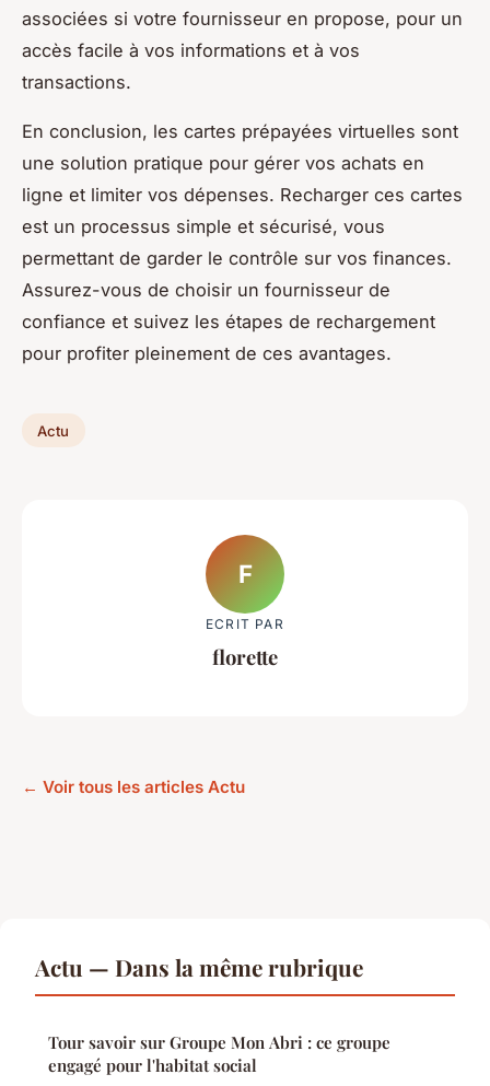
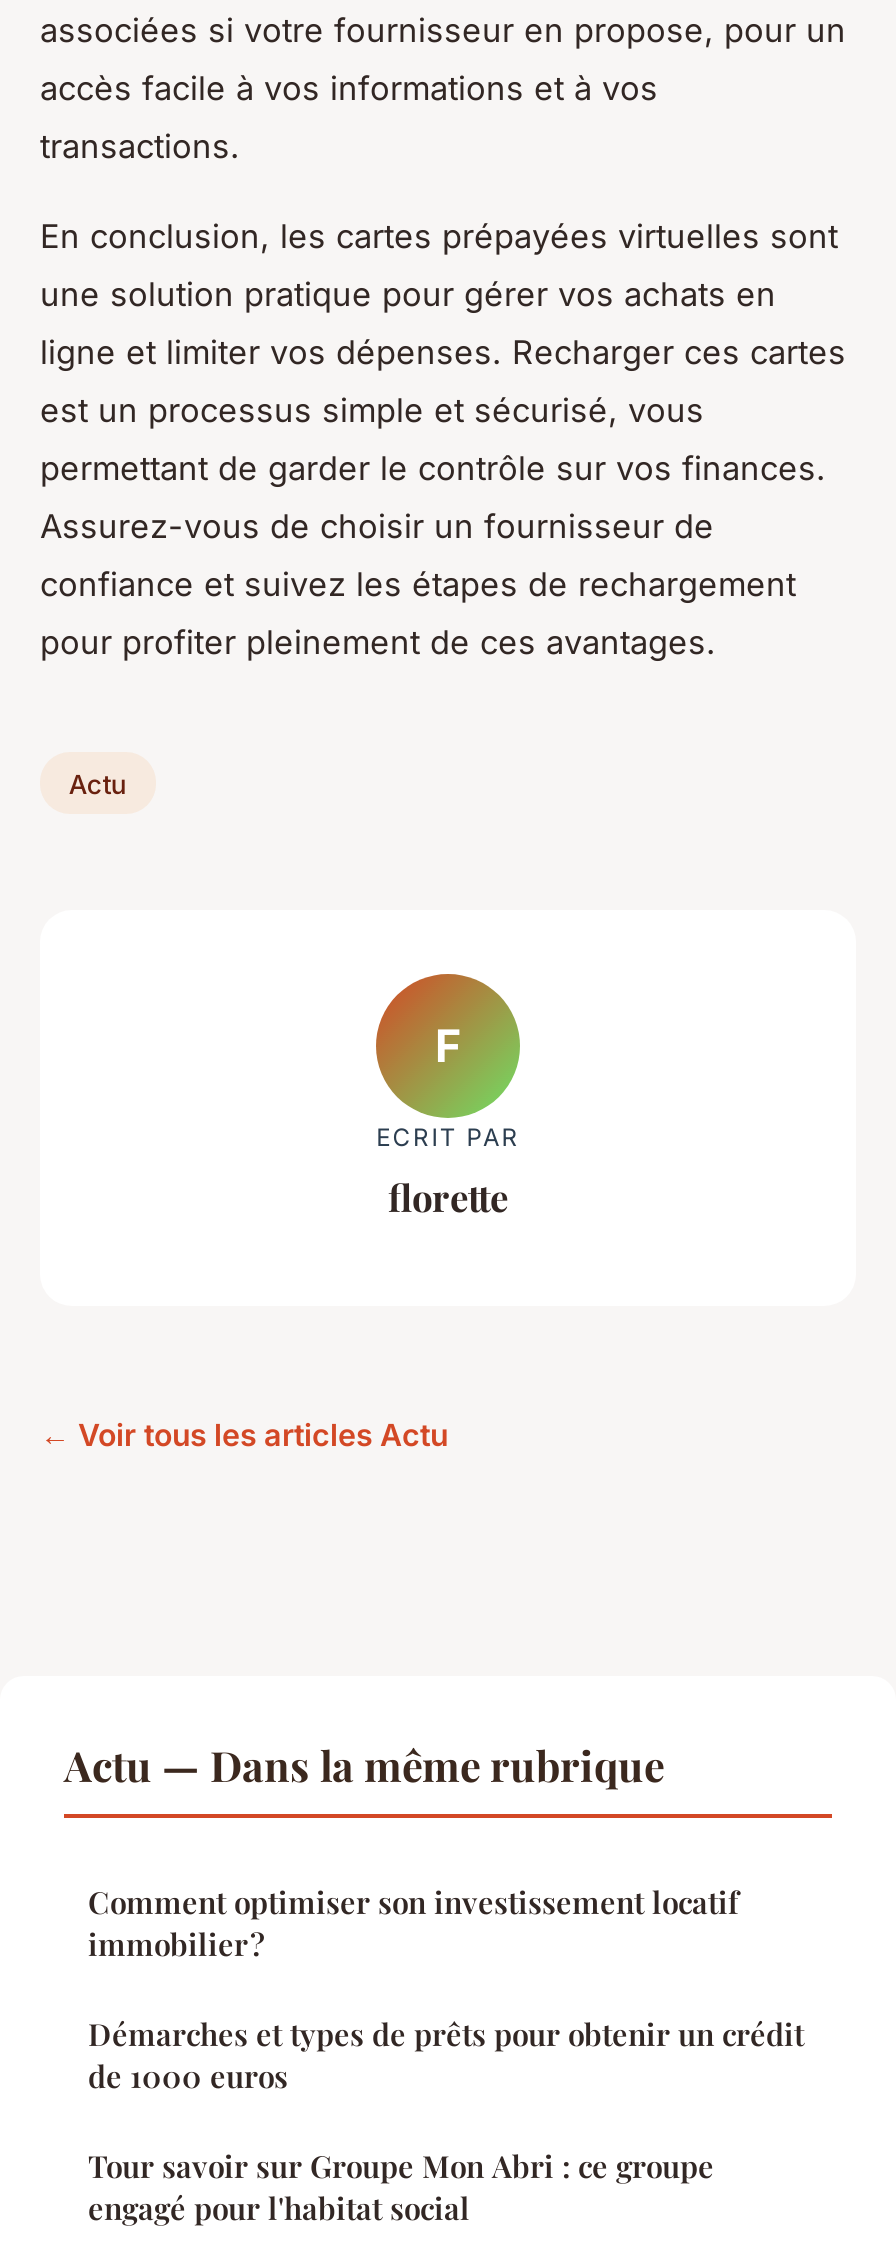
+ Comment optimiser son investissement locatif
+ immobilier ?
+ Démarches et types de prêts pour obtenir un crédit
+ de 1000 euros
